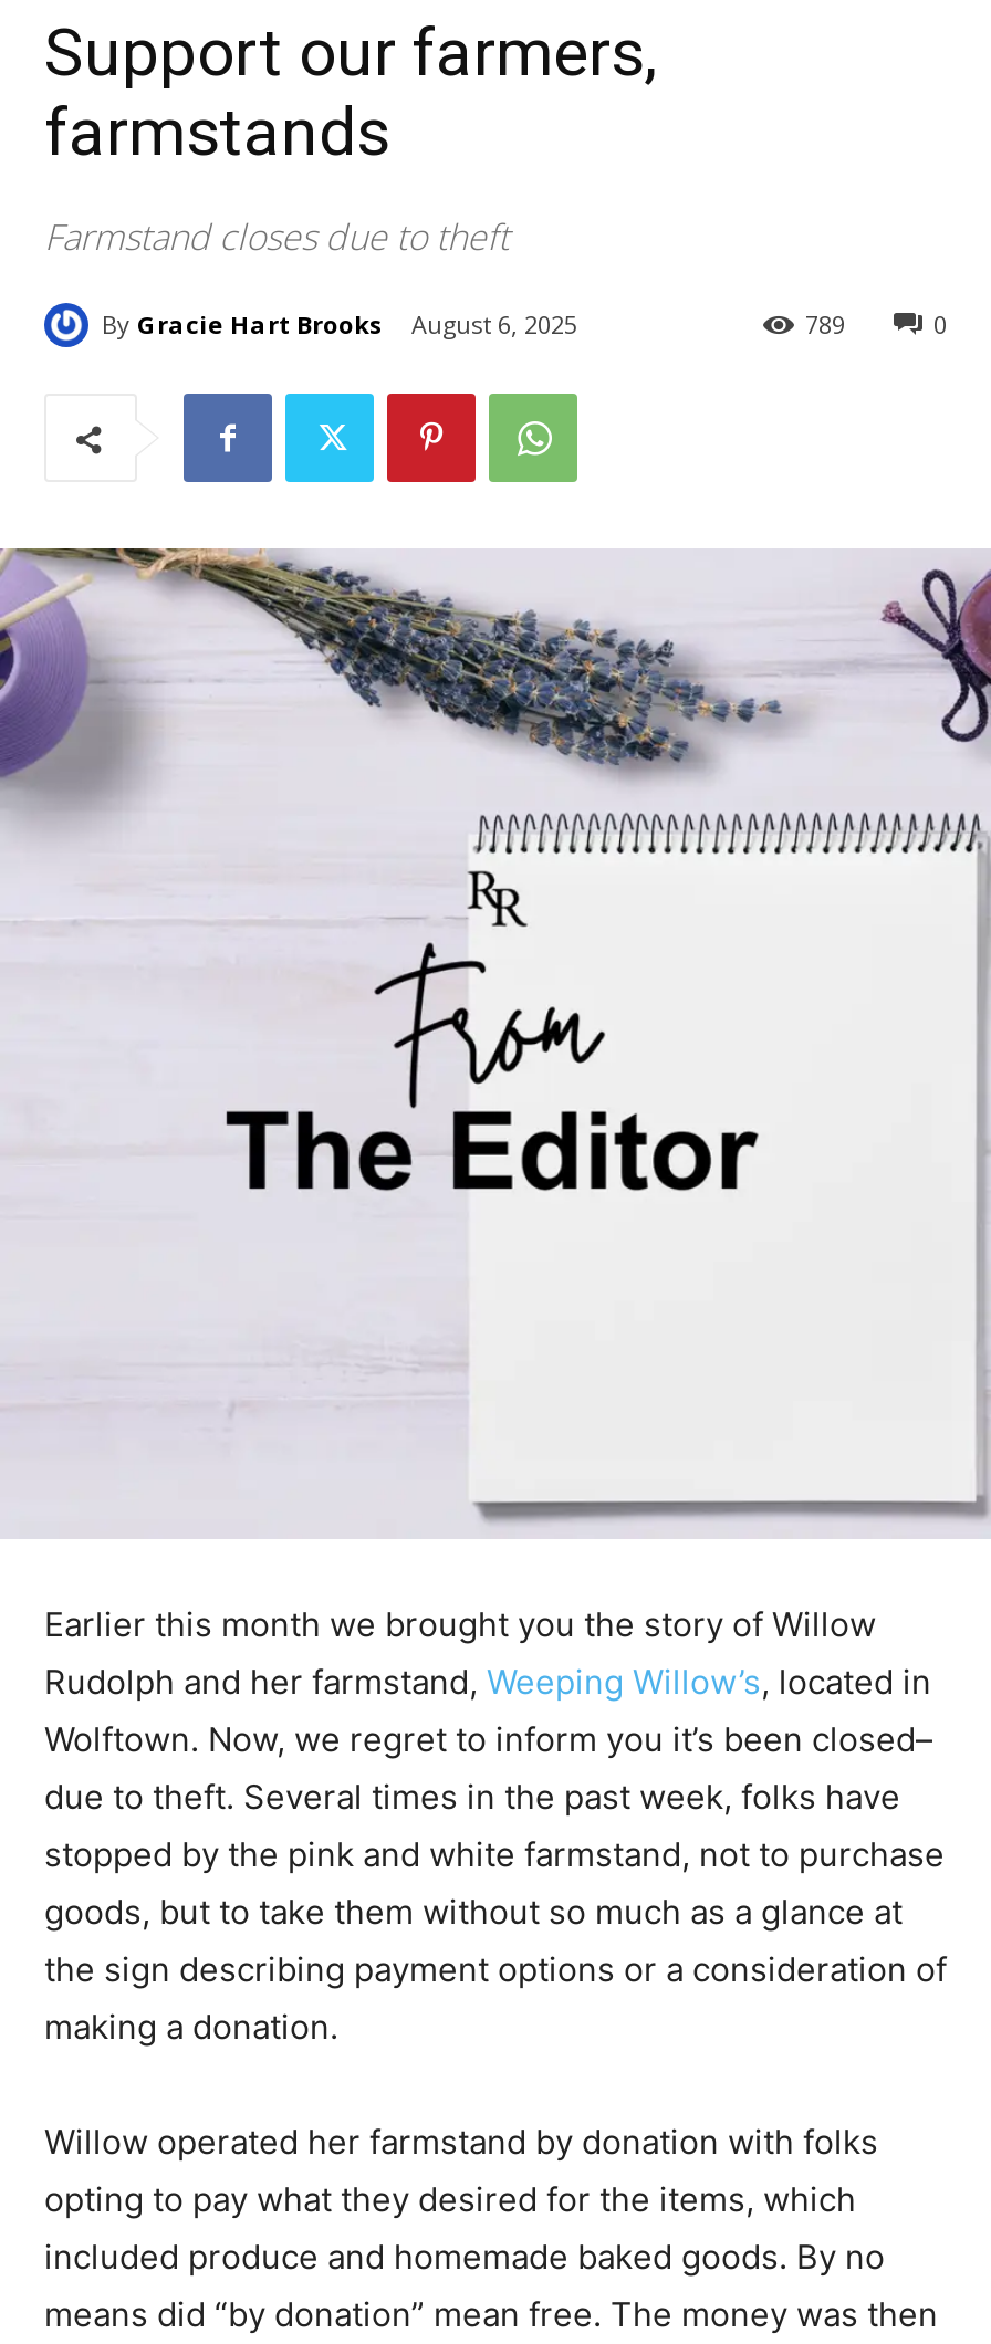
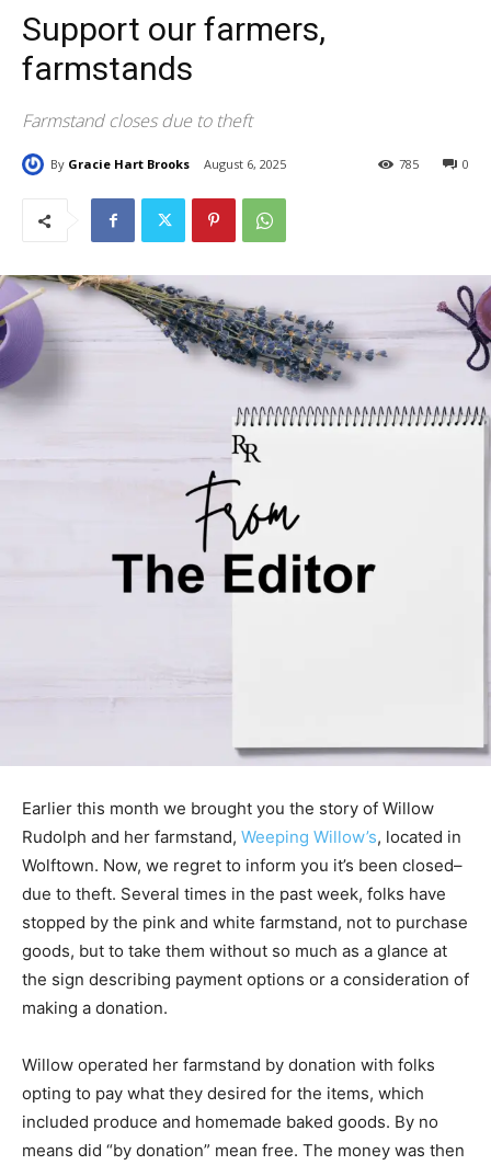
- 789
+ 785
